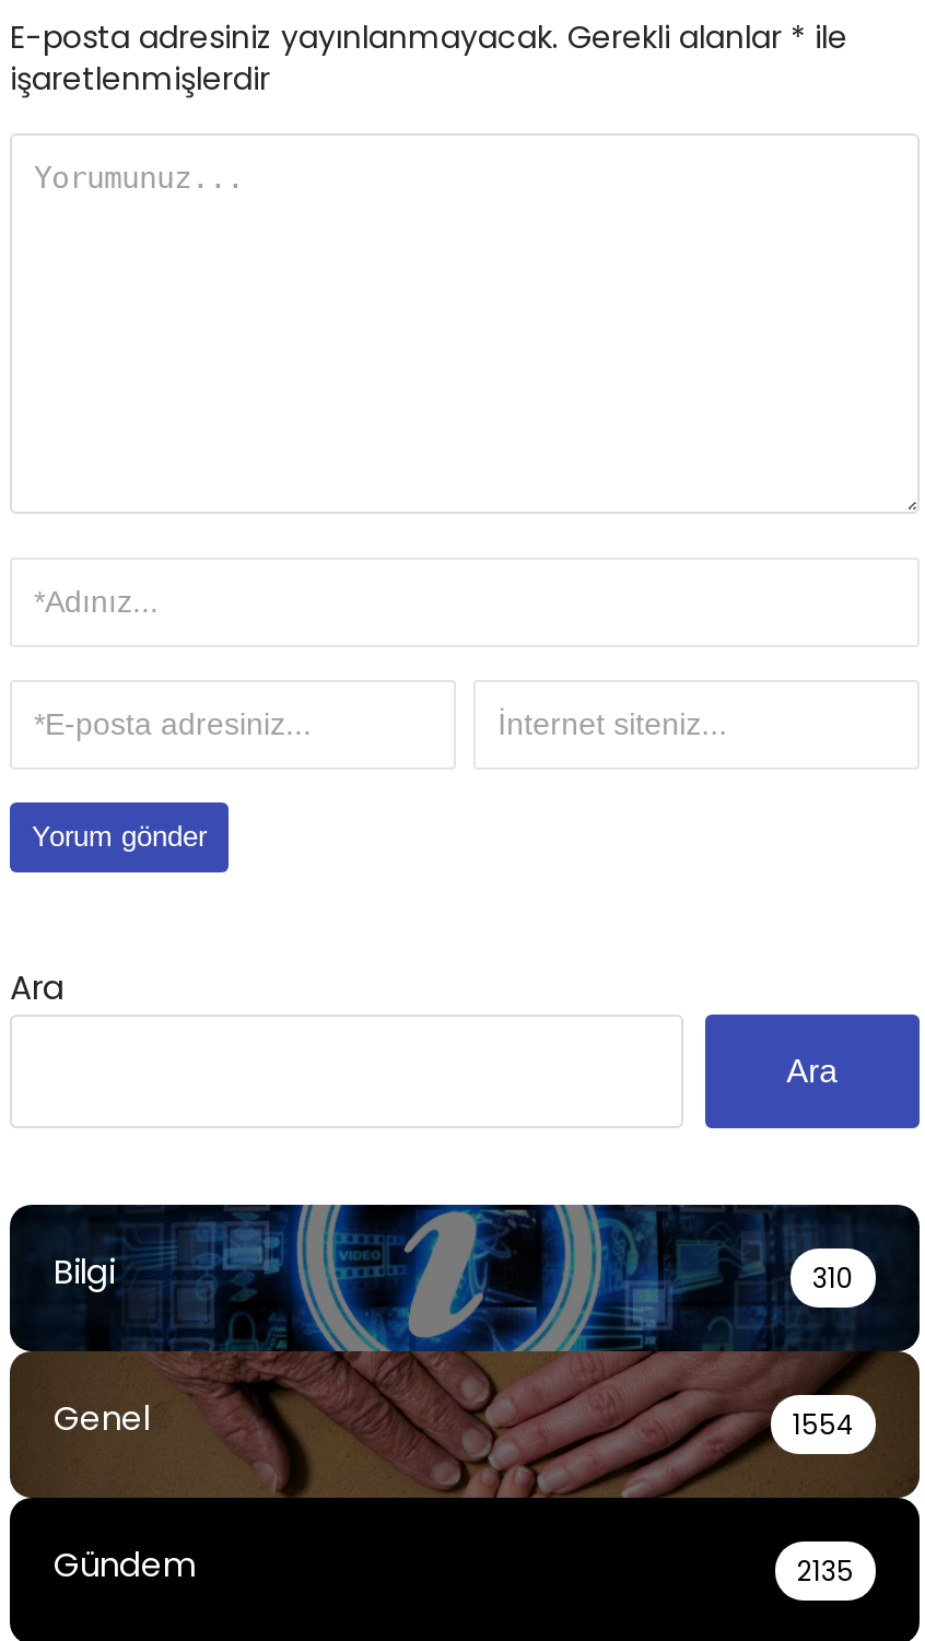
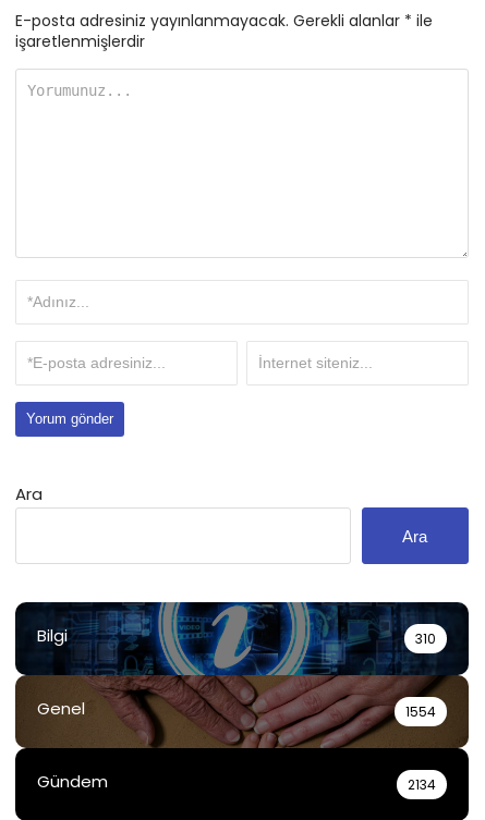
- 2135
+ 2134
